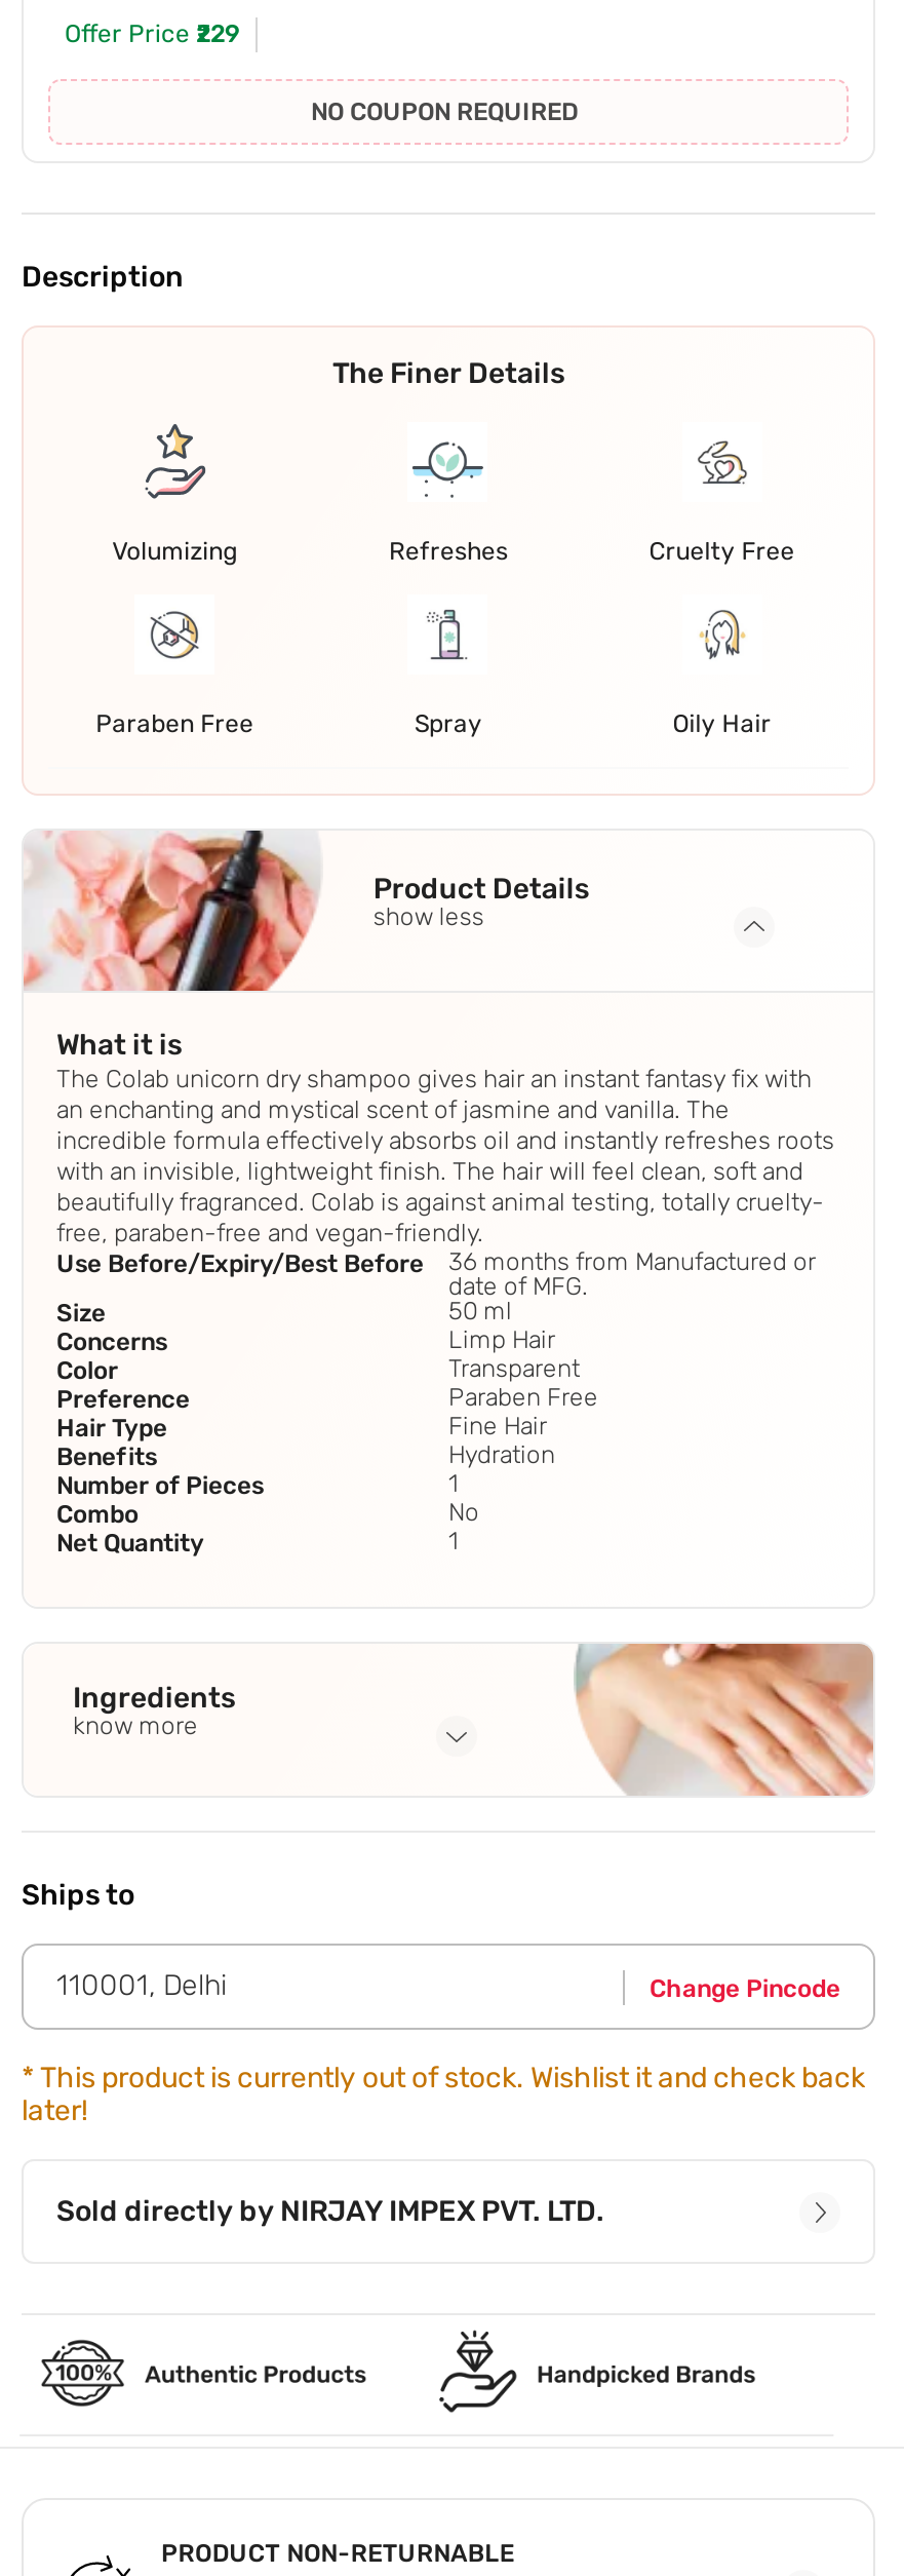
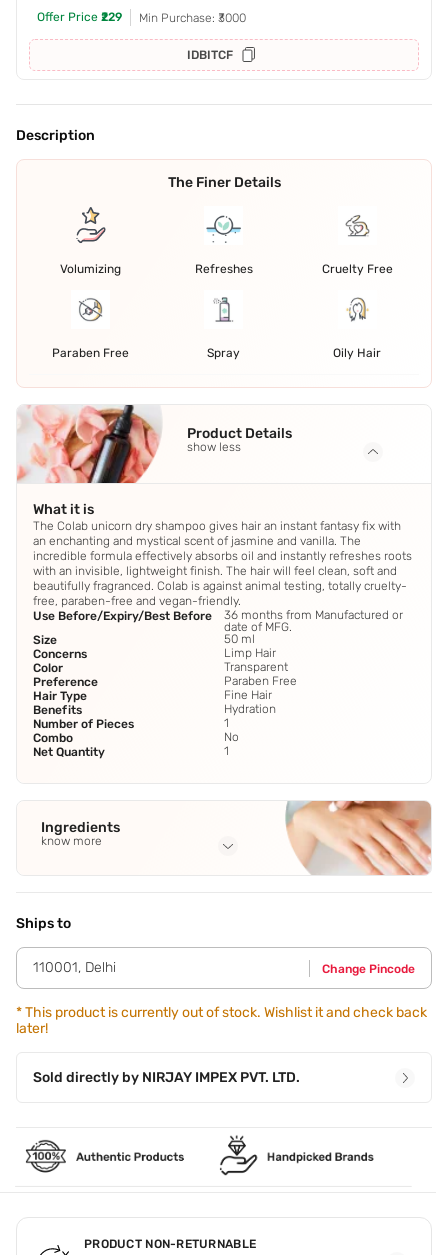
- NO COUPON REQUIRED
+ Min Purchase: ₹3000
+ IDBITCF
